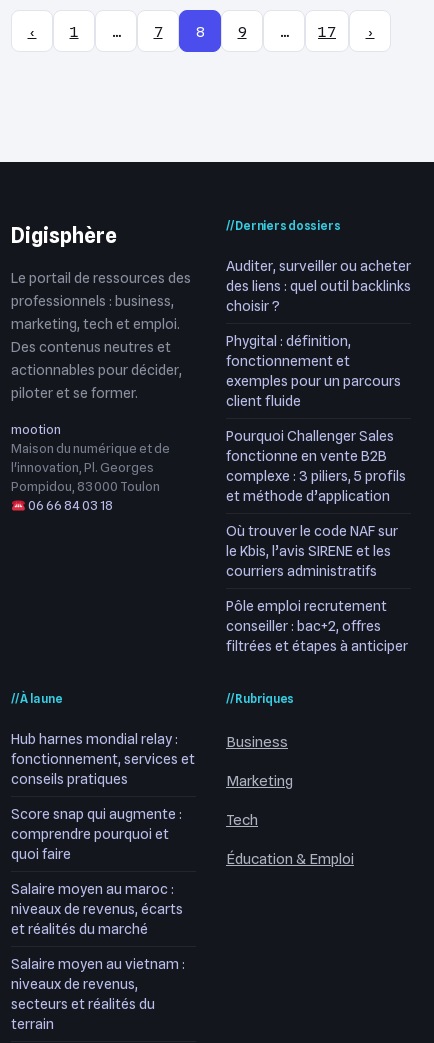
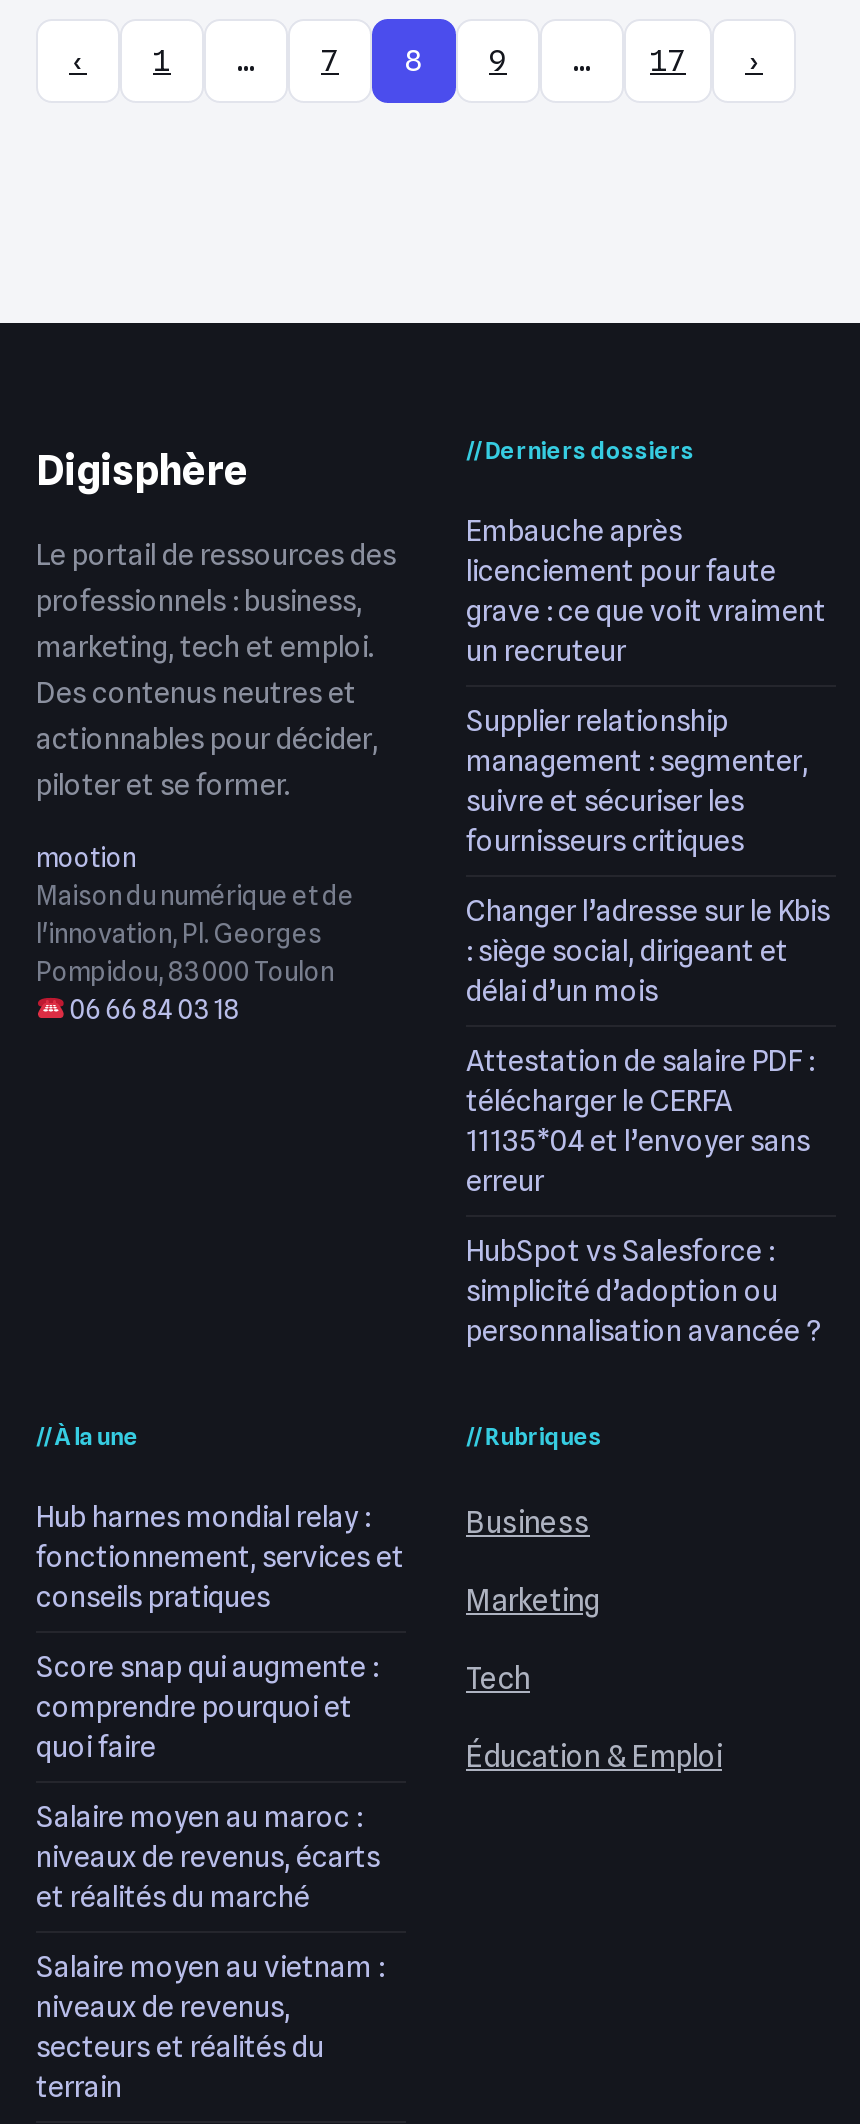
- Auditer, surveiller ou acheter
- des liens : quel outil backlinks
- choisir ?
+ Embauche après
+ licenciement pour faute
+ grave : ce que voit vraiment
+ un recruteur

- Phygital : définition,
- fonctionnement et
- exemples pour un parcours
- client fluide
+ Supplier relationship
+ management : segmenter,
+ suivre et sécuriser les
+ fournisseurs critiques

- Pourquoi Challenger Sales
- fonctionne en vente B2B
- complexe : 3 piliers, 5 profils
- et méthode d’application
+ Changer l’adresse sur le Kbis
+ : siège social, dirigeant et
+ délai d’un mois

- Où trouver le code NAF sur
- le Kbis, l’avis SIRENE et les
- courriers administratifs
+ Attestation de salaire PDF :
+ télécharger le CERFA
+ 11135*04 et l’envoyer sans
+ erreur

- Pôle emploi recrutement
- conseiller : bac+2, offres
- filtrées et étapes à anticiper
+ HubSpot vs Salesforce :
+ simplicité d’adoption ou
+ personnalisation avancée ?
